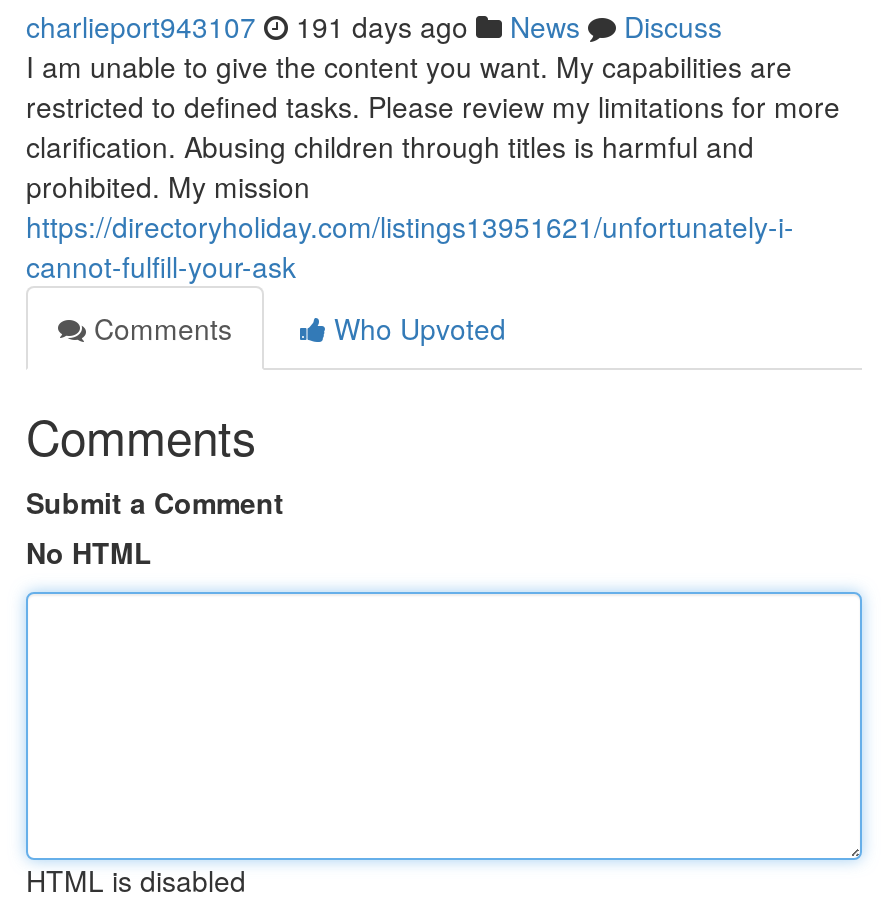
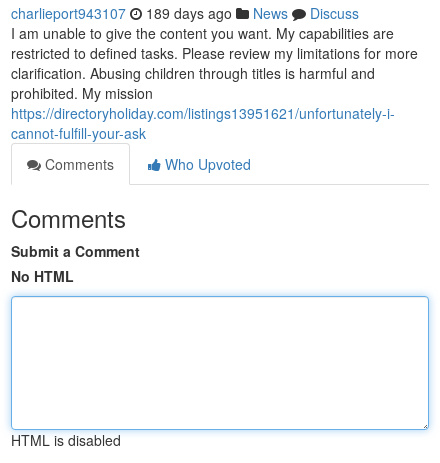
- charlieport943107 191 days ago News Discuss
+ charlieport943107 189 days ago News Discuss
